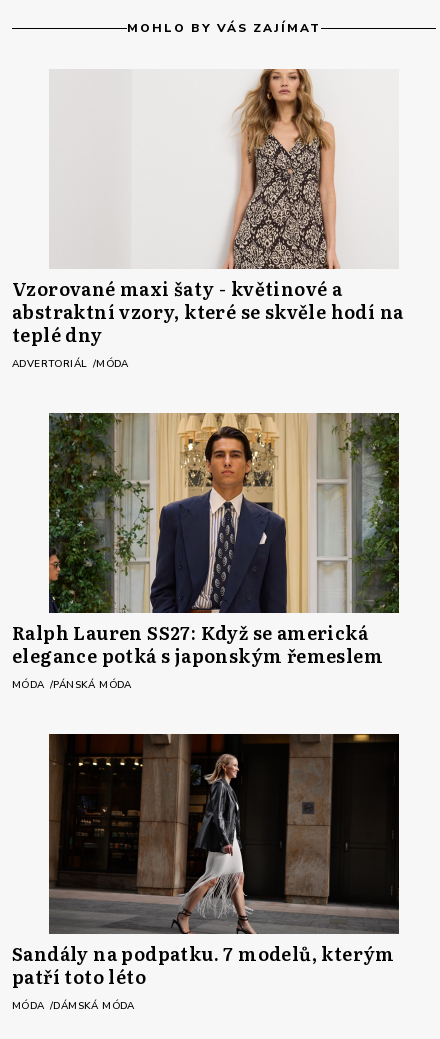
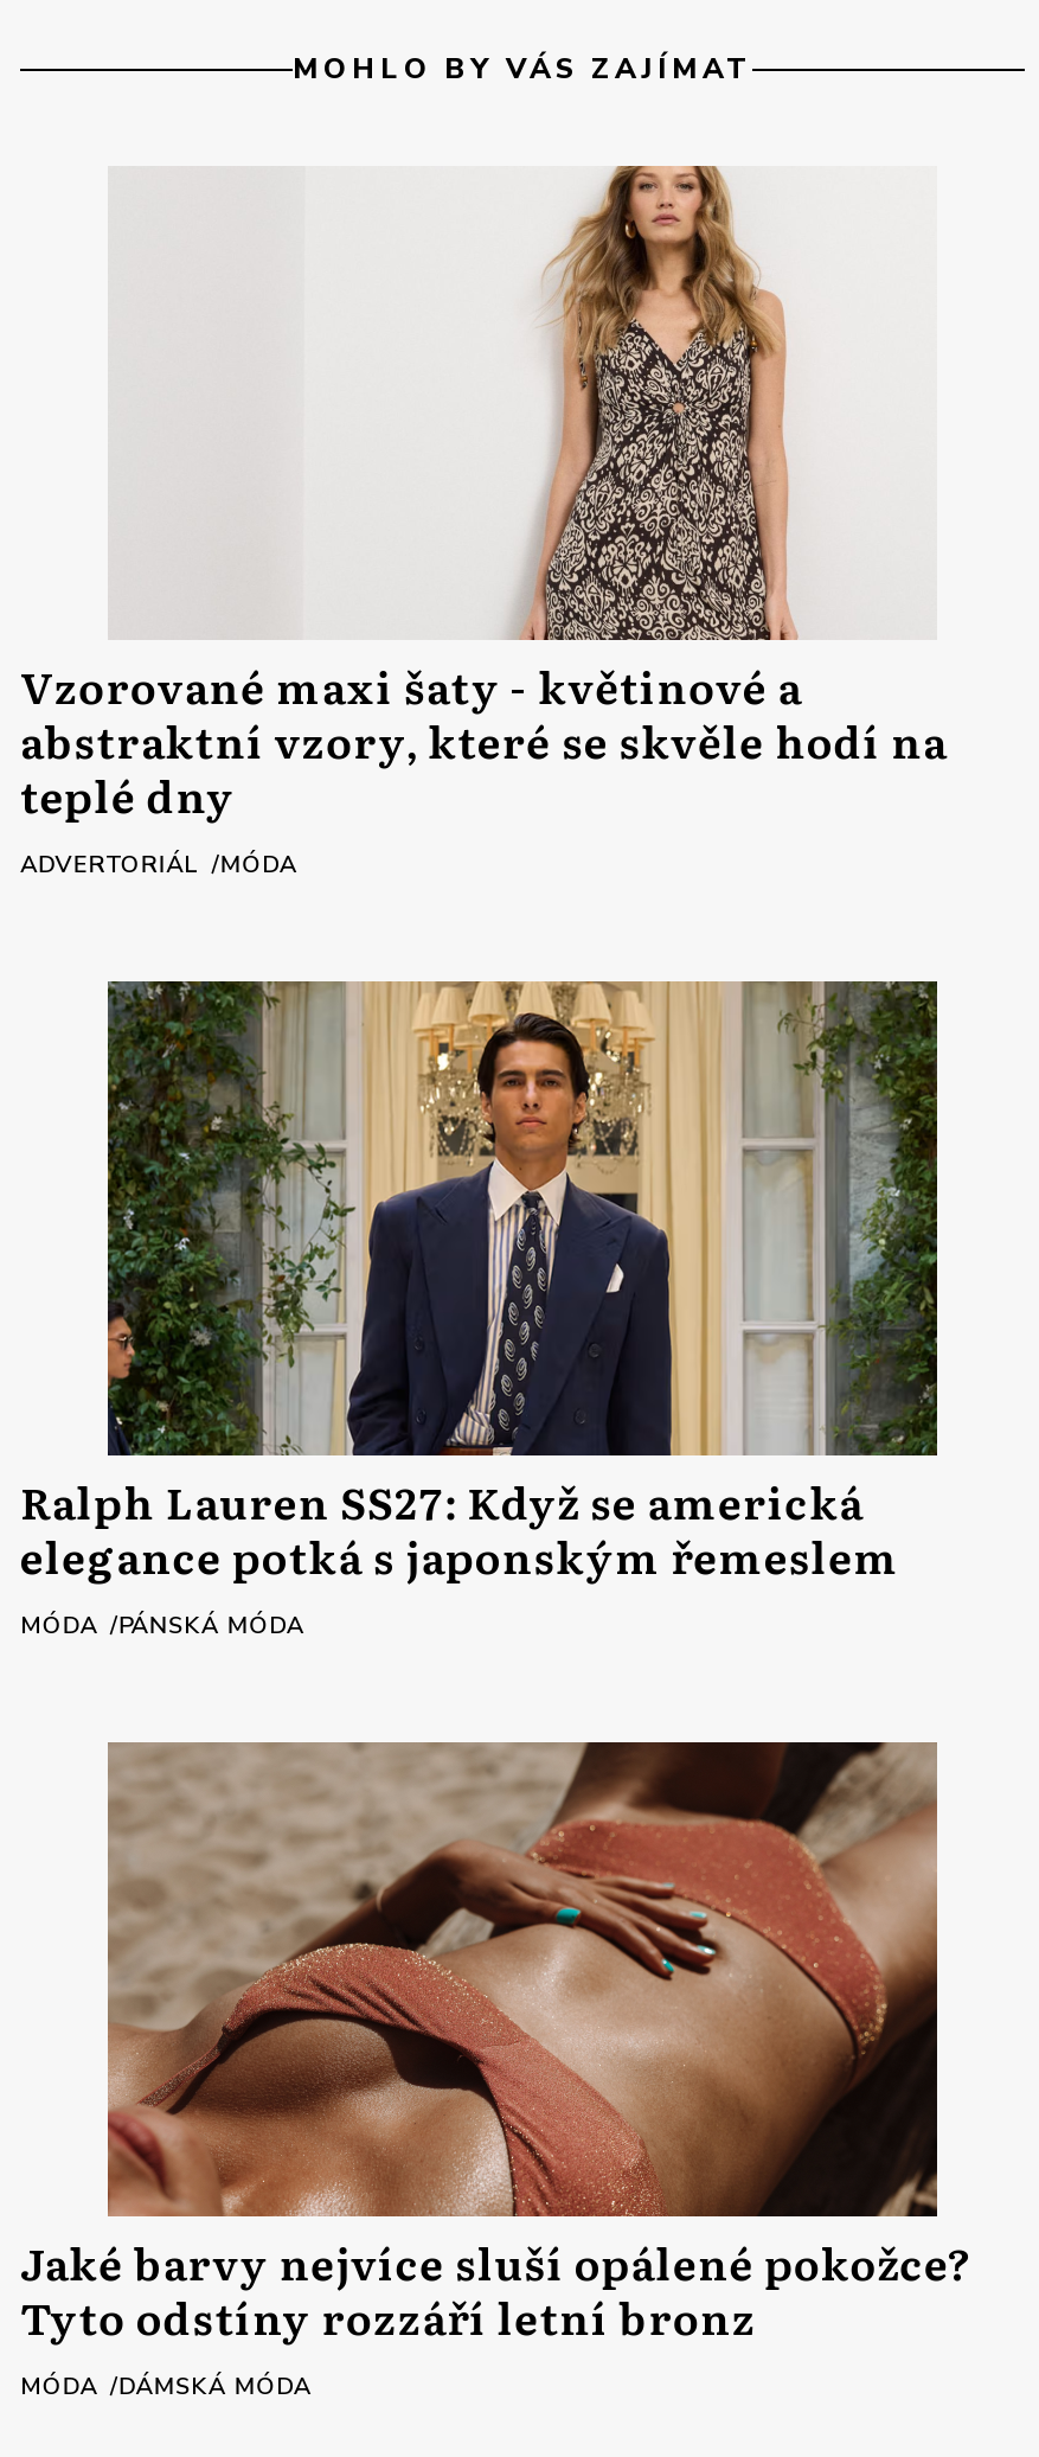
- [image]
- Sandály na podpatku. 7 modelů, kterým
- patří toto léto
+ [image]
+ Jaké barvy nejvíce sluší opálené pokožce?
+ Tyto odstíny rozzáří letní bronz
